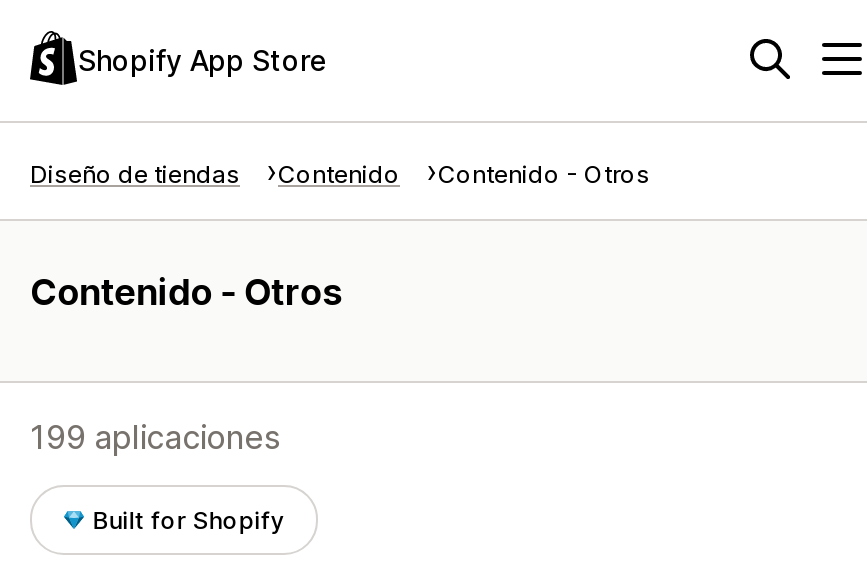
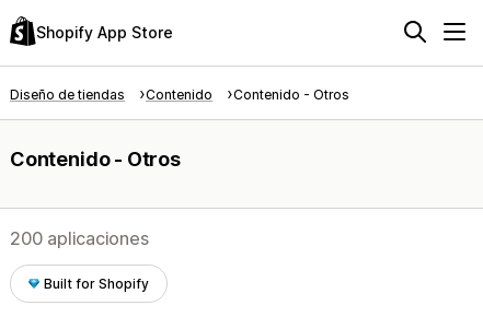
- 199 aplicaciones
+ 200 aplicaciones
